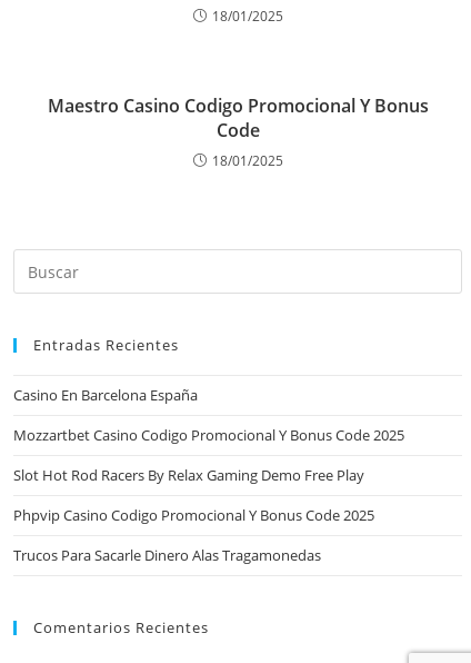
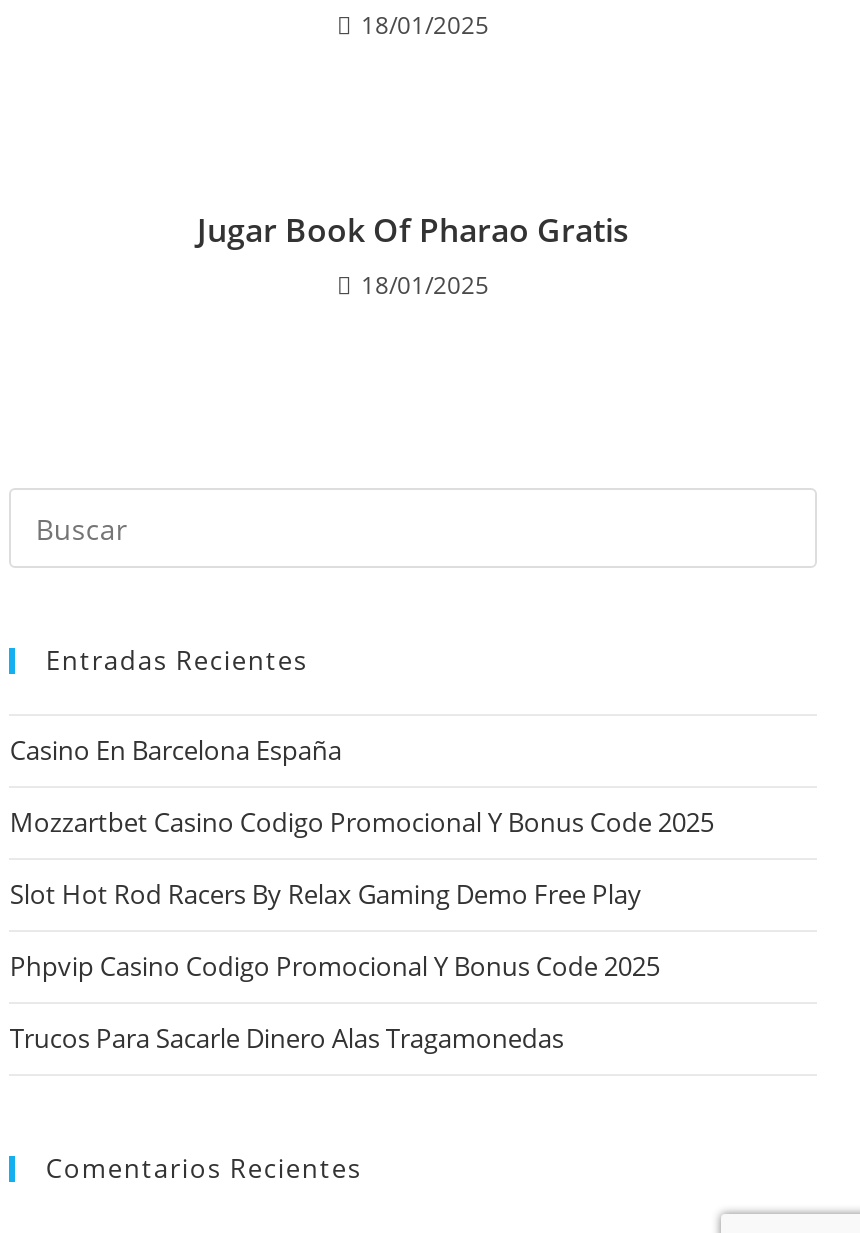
- Maestro Casino Codigo Promocional Y Bonus
- Code
+ Jugar Book Of Pharao Gratis
